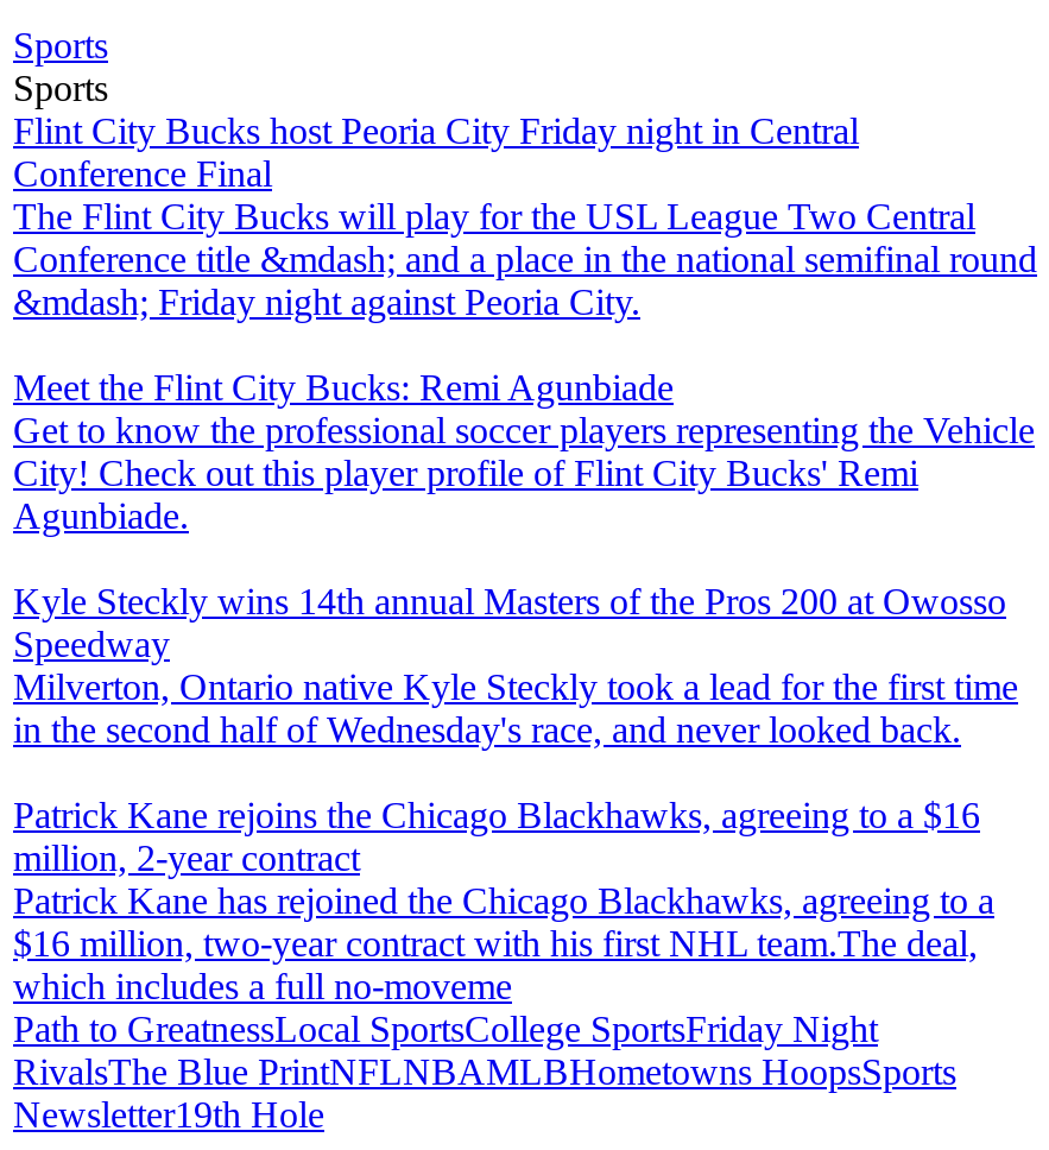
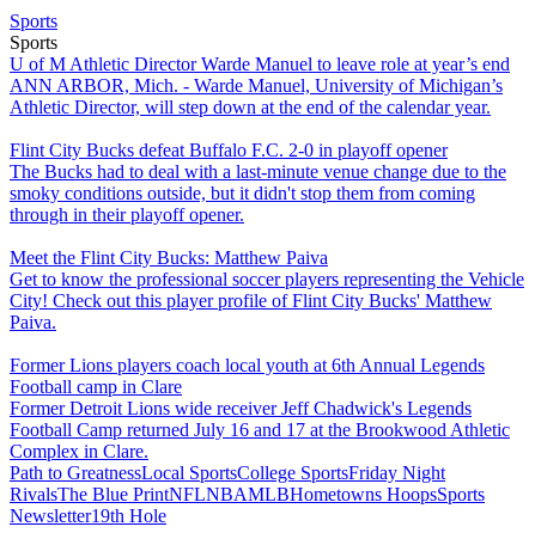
- Flint City Bucks host Peoria City Friday night in Central
- Conference Final
- The Flint City Bucks will play for the USL League Two Central
- Conference title &mdash; and a place in the national semifinal round
- &mdash; Friday night against Peoria City.
- Meet the Flint City Bucks: Remi Agunbiade
+ U of M Athletic Director Warde Manuel to leave role at year’s end
+ ANN ARBOR, Mich. - Warde Manuel, University of Michigan’s
+ Athletic Director, will step down at the end of the calendar year.
+ Flint City Bucks defeat Buffalo F.C. 2-0 in playoff opener
+ The Bucks had to deal with a last-minute venue change due to the
+ smoky conditions outside, but it didn't stop them from coming
+ through in their playoff opener.
+ Meet the Flint City Bucks: Matthew Paiva

moved down: Get to know the professional soccer players representing the Vehicle

- City! Check out this player profile of Flint City Bucks' Remi
- Agunbiade.
- Kyle Steckly wins 14th annual Masters of the Pros 200 at Owosso
- Speedway
- Milverton, Ontario native Kyle Steckly took a lead for the first time
- in the second half of Wednesday's race, and never looked back.
- Patrick Kane rejoins the Chicago Blackhawks, agreeing to a $16
- million, 2-year contract
- Patrick Kane has rejoined the Chicago Blackhawks, agreeing to a
- $16 million, two-year contract with his first NHL team.The deal,
- which includes a full no-moveme
+ City! Check out this player profile of Flint City Bucks' Matthew
+ Paiva.
+ Former Lions players coach local youth at 6th Annual Legends
+ Football camp in Clare
+ Former Detroit Lions wide receiver Jeff Chadwick's Legends
+ Football Camp returned July 16 and 17 at the Brookwood Athletic
+ Complex in Clare.
